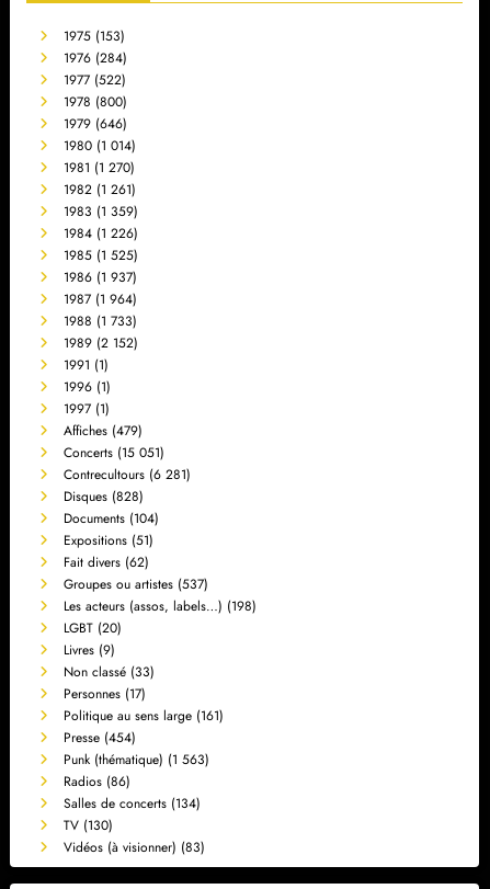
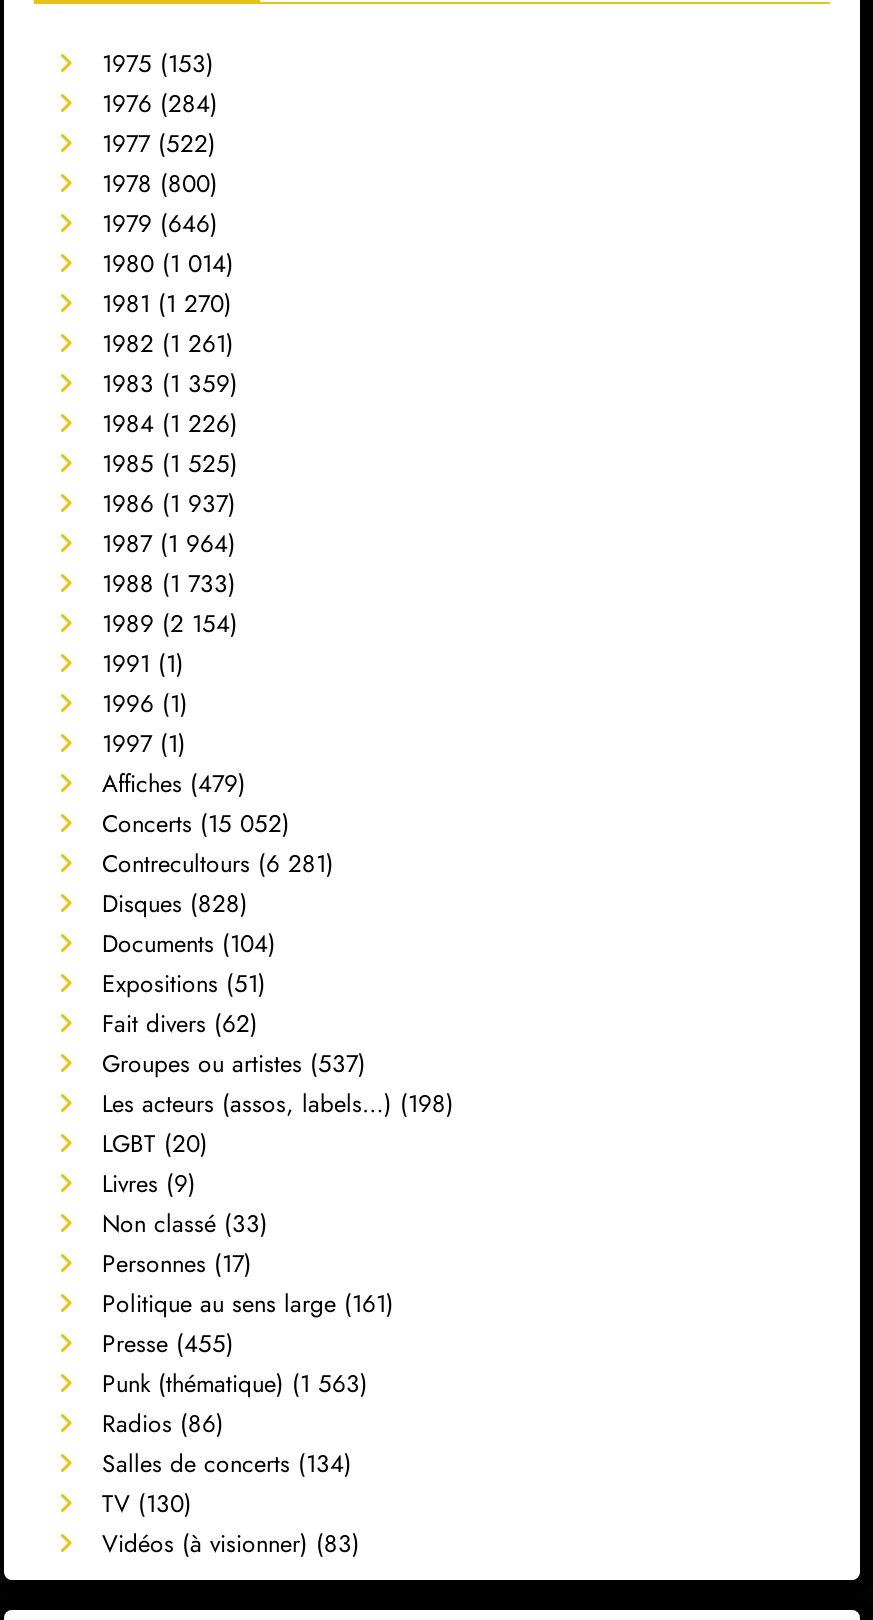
- 1989 (2 152)
+ 1989 (2 154)

- Concerts (15 051)
+ Concerts (15 052)

- Presse (454)
+ Presse (455)
